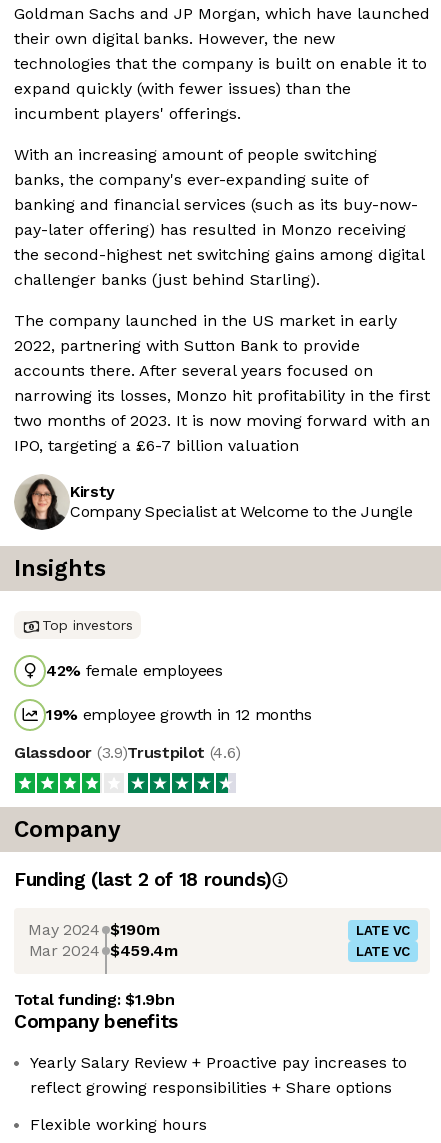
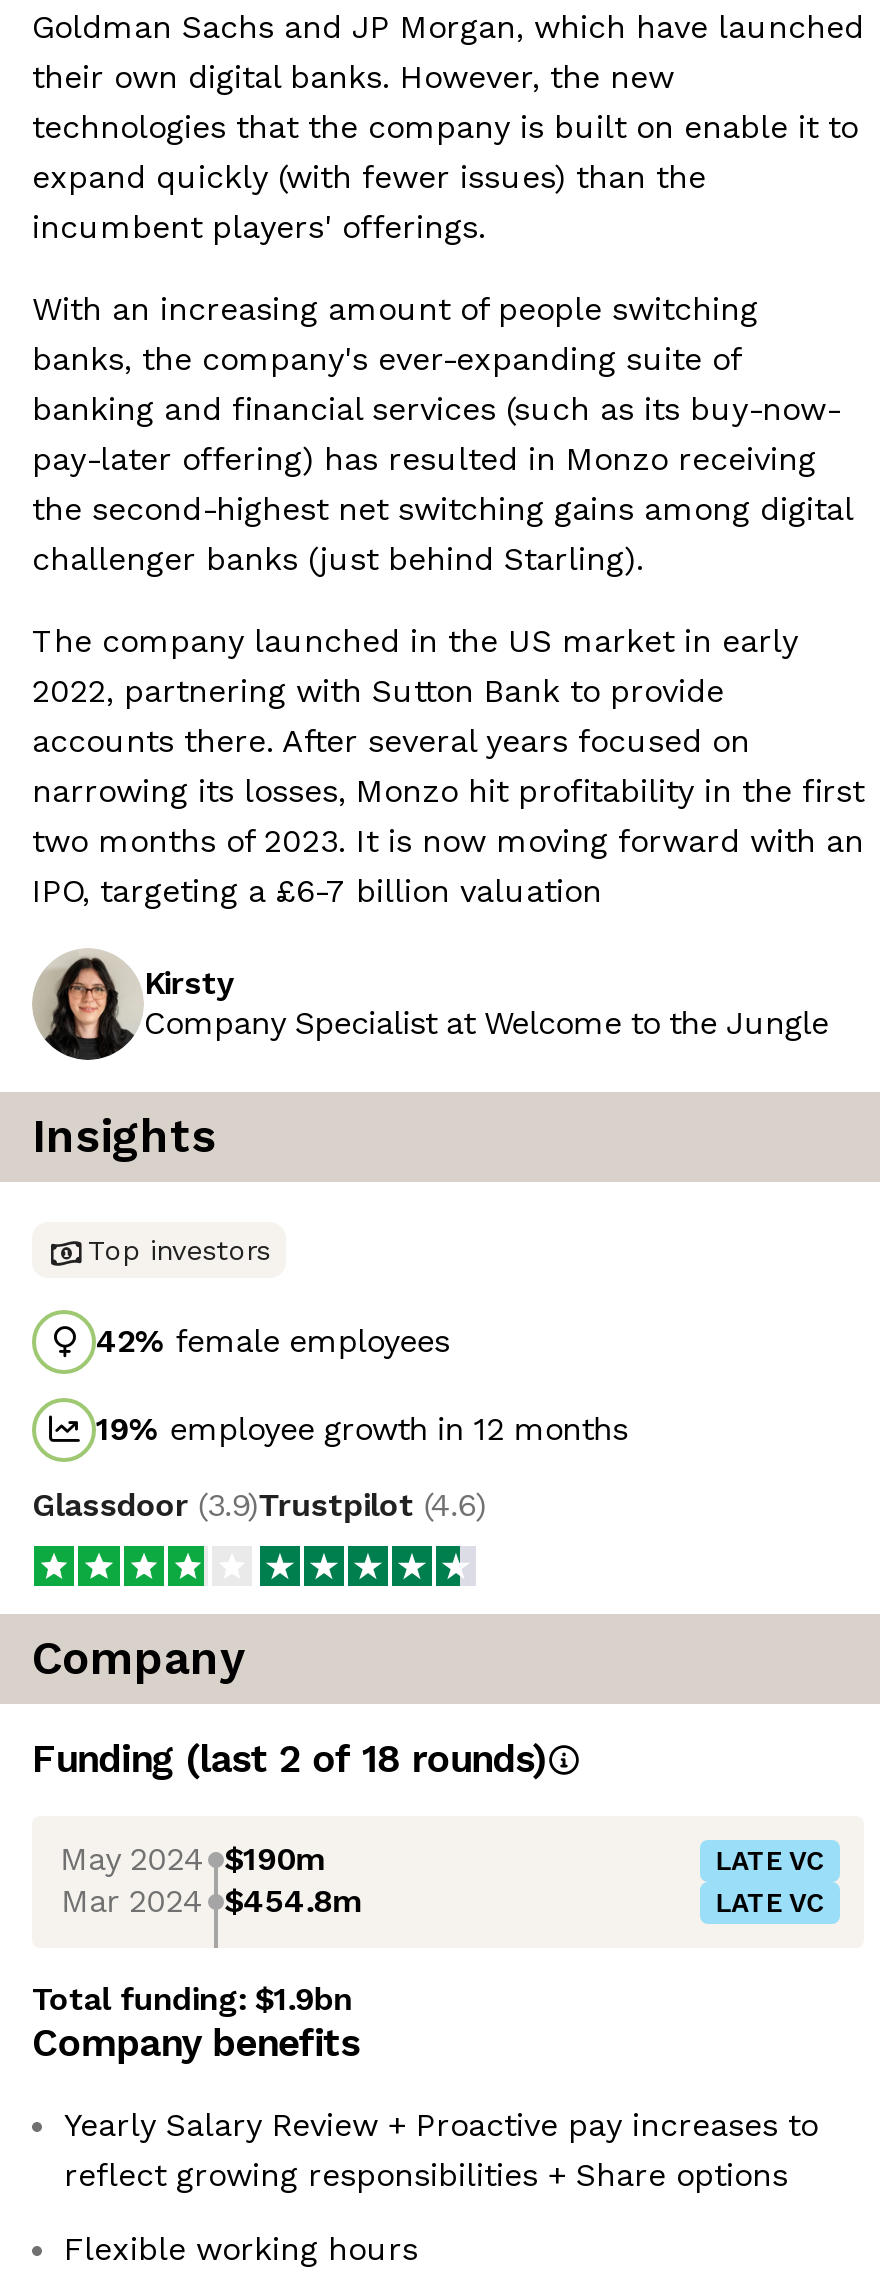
- Mar 2024 $459.4m
+ Mar 2024 $454.8m
